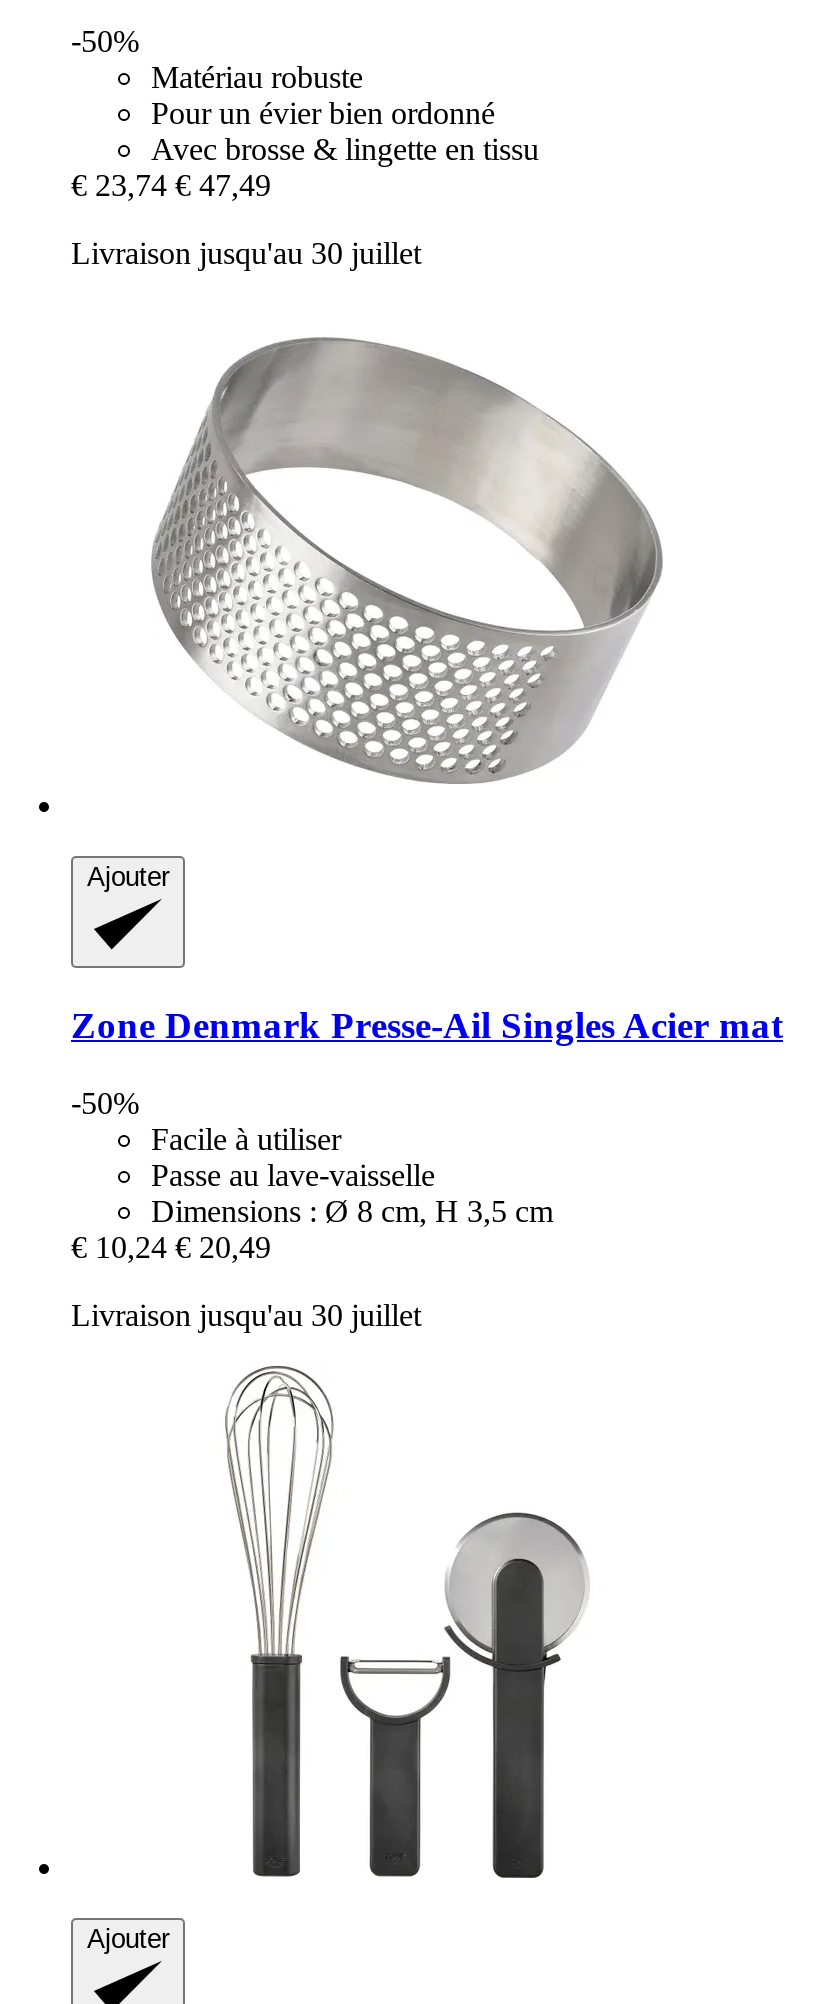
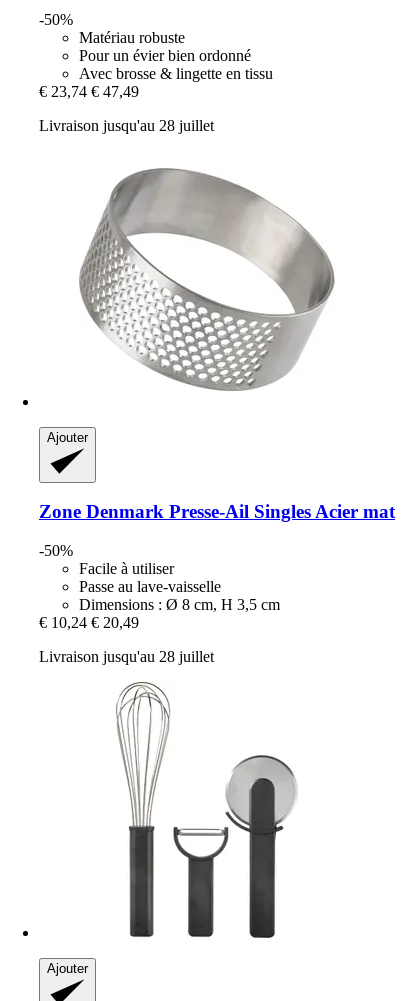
- Livraison jusqu'au 30 juillet
+ Livraison jusqu'au 28 juillet

- Livraison jusqu'au 30 juillet
+ Livraison jusqu'au 28 juillet
